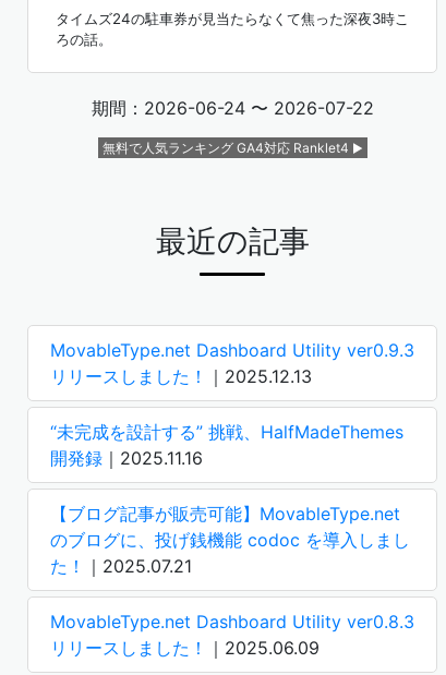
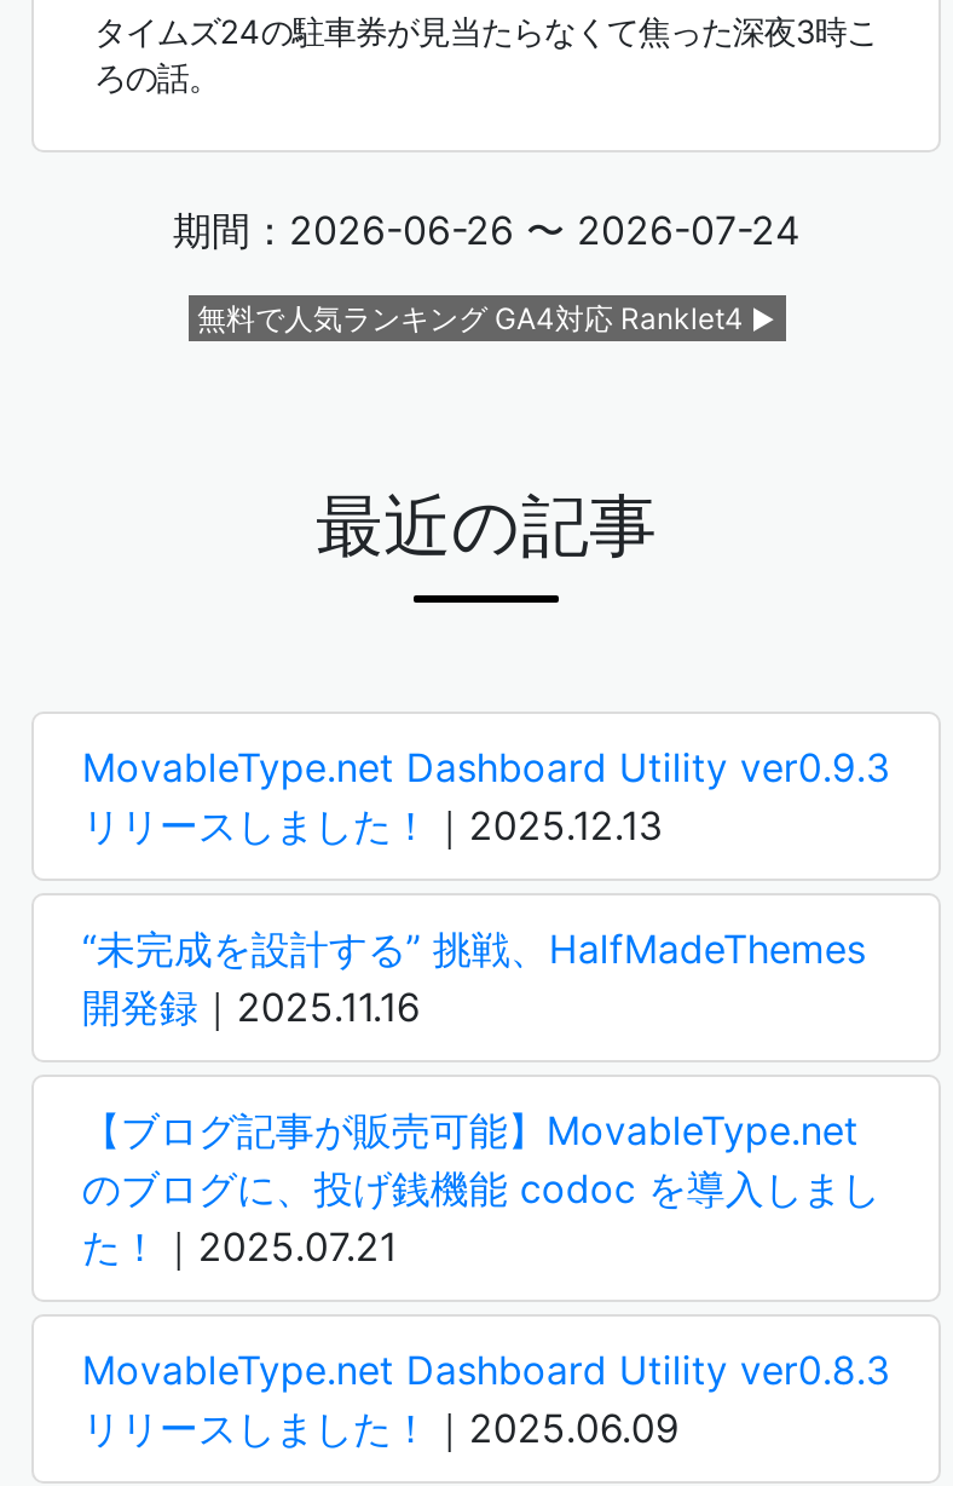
- 期間：2026-06-24 〜 2026-07-22
+ 期間：2026-06-26 〜 2026-07-24
